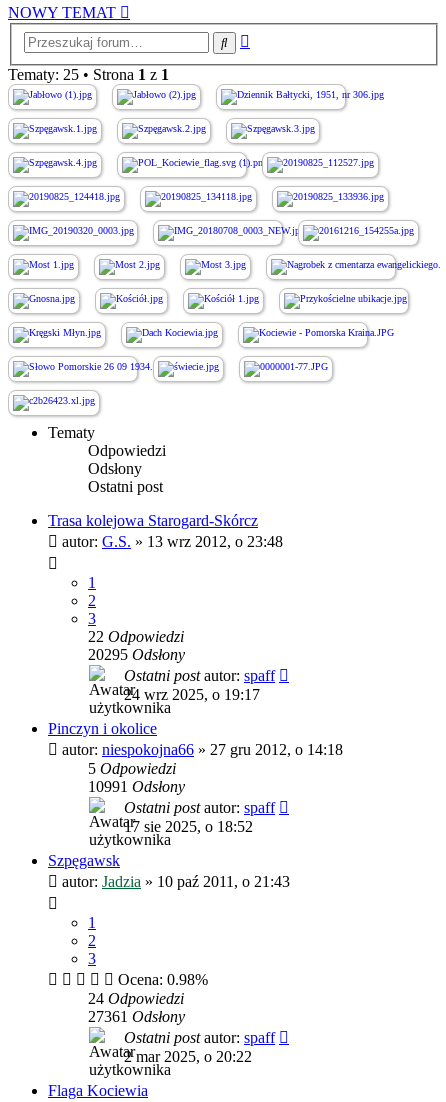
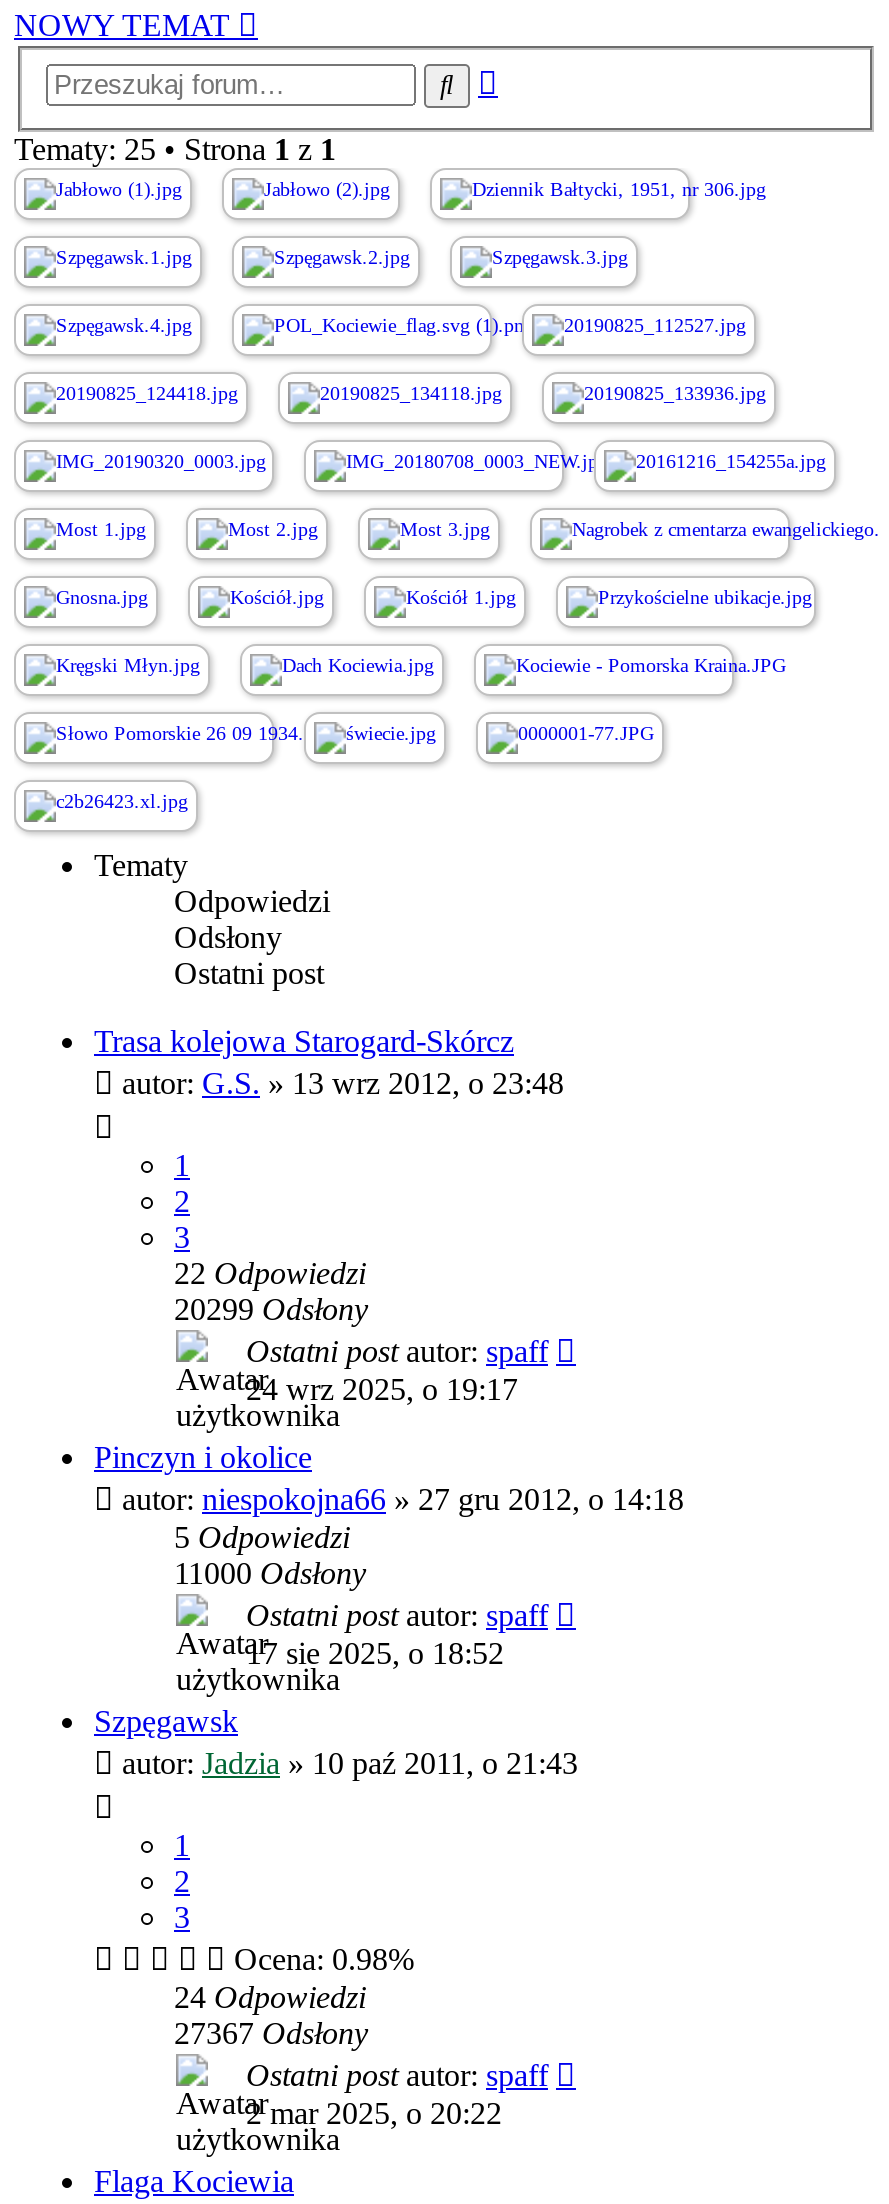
- 20295Odsłony
+ 20299Odsłony

- 10991 Odsłony
+ 11000 Odsłony

- 27361Odsłony
+ 27367Odsłony
